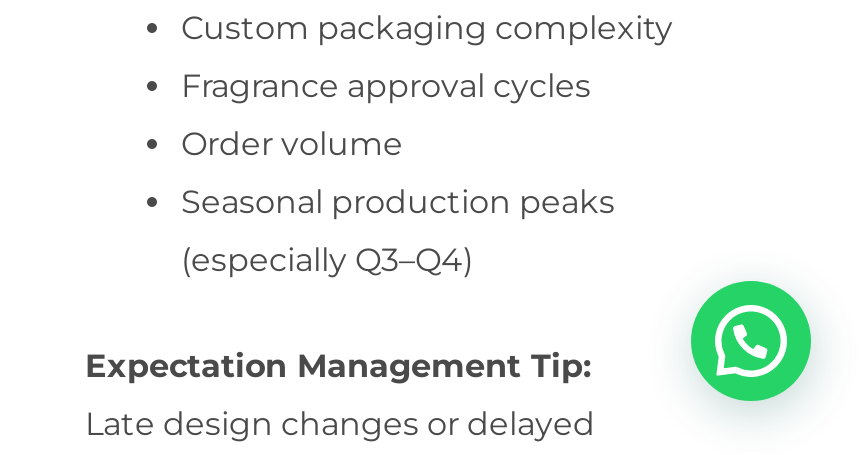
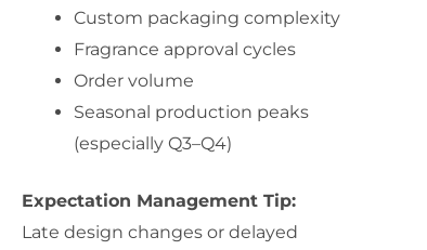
- [image]
